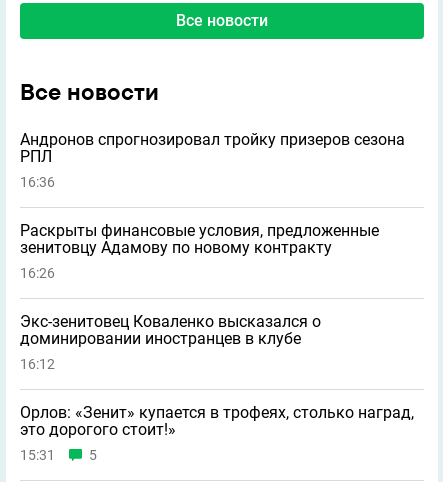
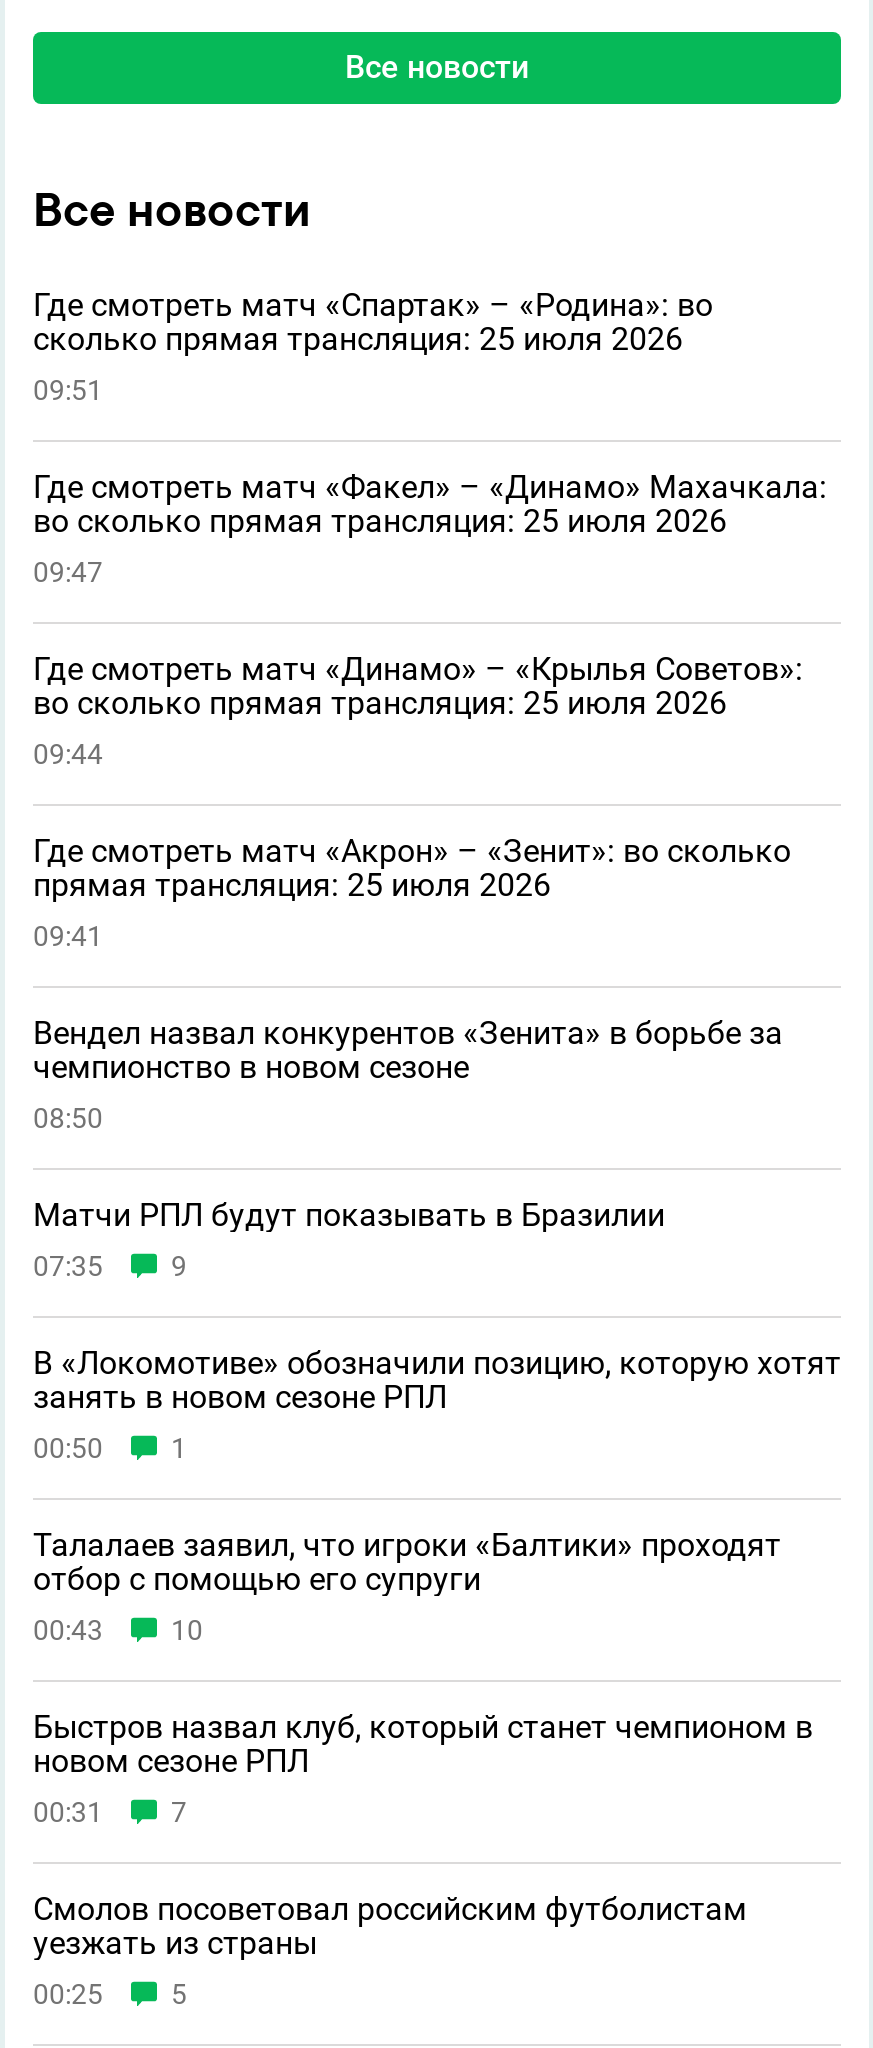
- Андронов спрогнозировал тройку призеров сезона
- РПЛ
- 16:36
- Раскрыты финансовые условия, предложенные
- зенитовцу Адамову по новому контракту
- 16:26
- Экс-зенитовец Коваленко высказался о
- доминировании иностранцев в клубе
- 16:12
- Орлов: «Зенит» купается в трофеях, столько наград,
- это дорогого стоит!»
- 15:31
+ Где смотреть матч «Спартак» – «Родина»: во
+ сколько прямая трансляция: 25 июля 2026
+ 09:51
+ Где смотреть матч «Факел» – «Динамо» Махачкала:
+ во сколько прямая трансляция: 25 июля 2026
+ 09:47
+ Где смотреть матч «Динамо» – «Крылья Советов»:
+ во сколько прямая трансляция: 25 июля 2026
+ 09:44
+ Где смотреть матч «Акрон» – «Зенит»: во сколько
+ прямая трансляция: 25 июля 2026
+ 09:41
+ Вендел назвал конкурентов «Зенита» в борьбе за
+ чемпионство в новом сезоне
+ 08:50
+ Матчи РПЛ будут показывать в Бразилии
+ 07:35
+ 9
+ В «Локомотиве» обозначили позицию, которую хотят
+ занять в новом сезоне РПЛ
+ 00:50
+ 1
+ Талалаев заявил, что игроки «Балтики» проходят
+ отбор с помощью его супруги
+ 00:43
+ 10
+ Быстров назвал клуб, который станет чемпионом в
+ новом сезоне РПЛ
+ 00:31
+ 7
+ Смолов посоветовал российским футболистам
+ уезжать из страны
+ 00:25
